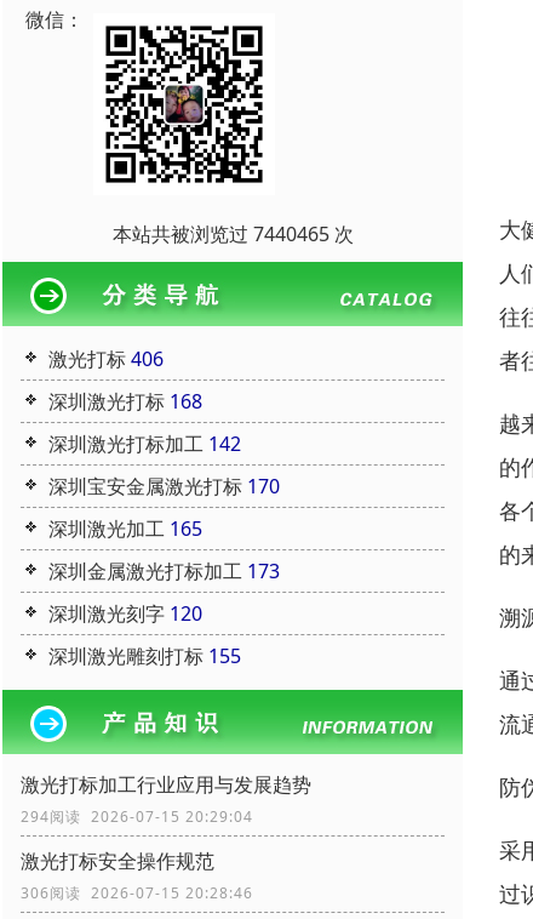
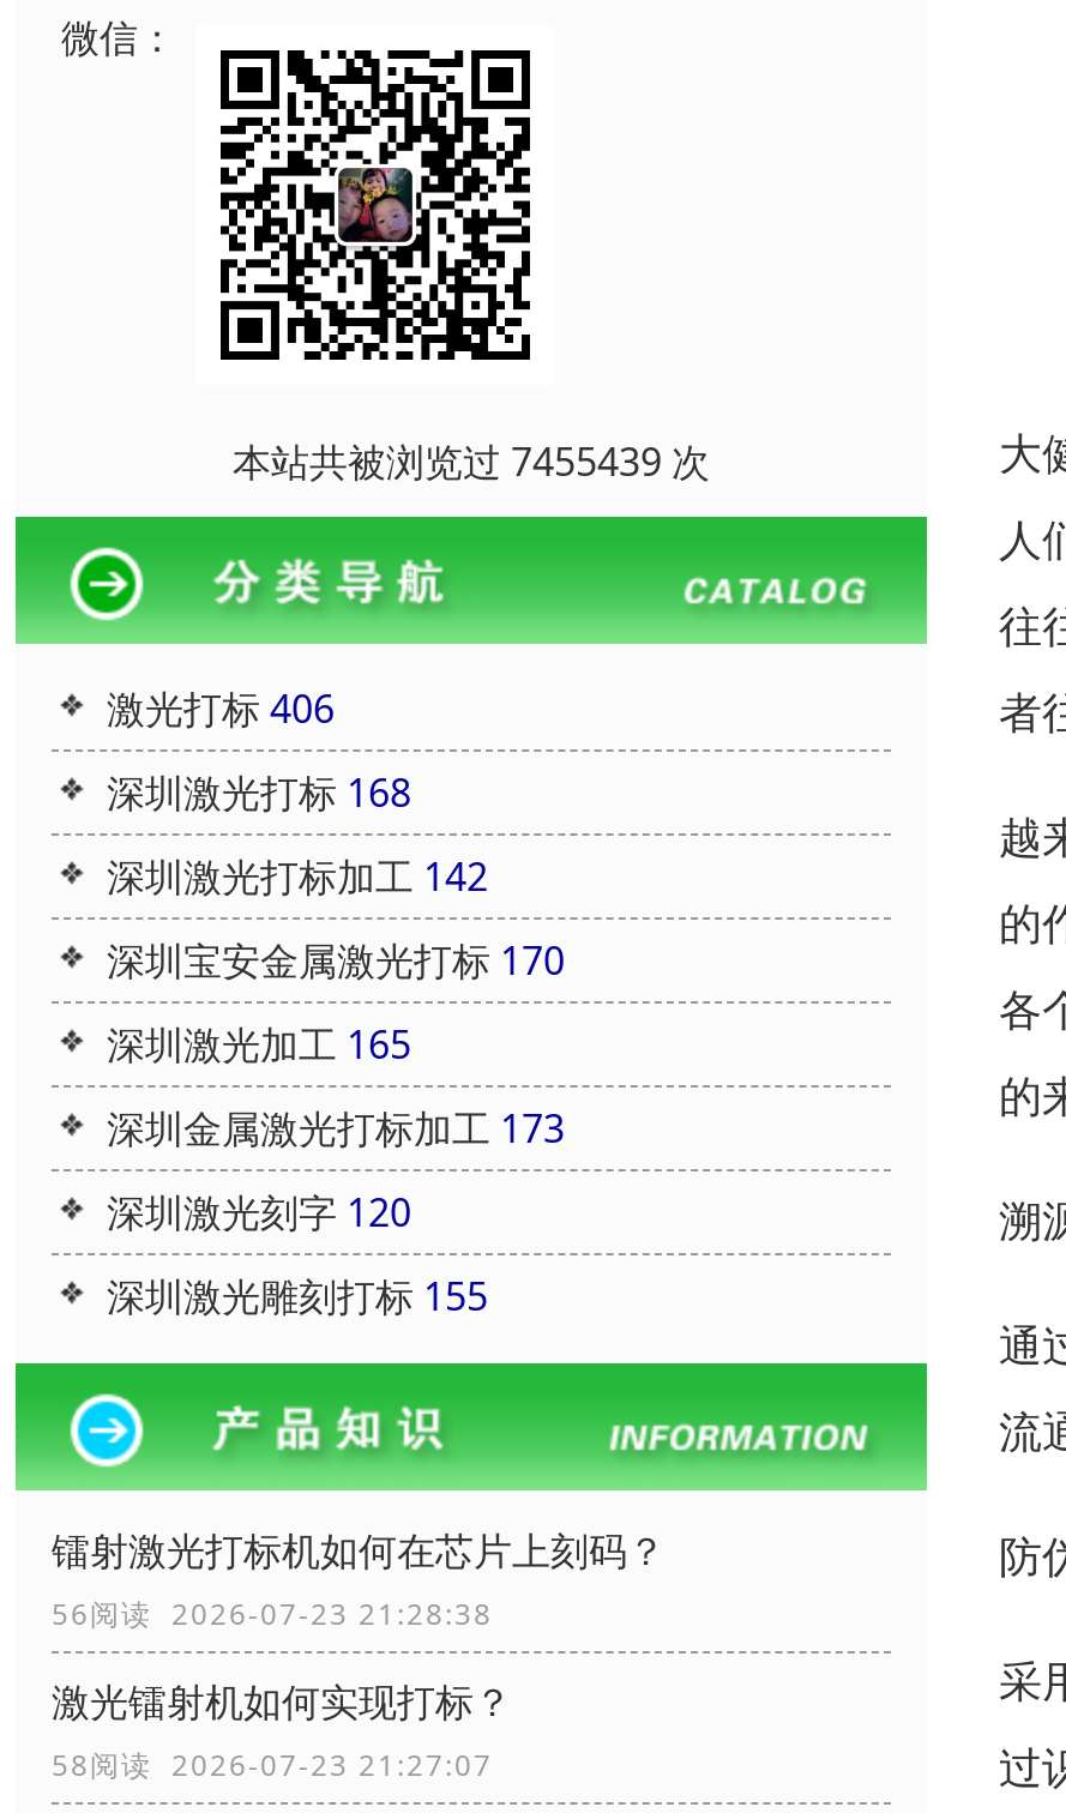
- 本站共被浏览过 7440465 次
+ 本站共被浏览过 7455439 次

- 激光打标加工行业应用与发展趋势
- 294阅读 2026-07-15 20:29:04
+ 镭射激光打标机如何在芯片上刻码？
+ 56阅读 2026-07-23 21:28:38

- 激光打标安全操作规范
- 306阅读 2026-07-15 20:28:46
+ 激光镭射机如何实现打标？
+ 58阅读 2026-07-23 21:27:07
